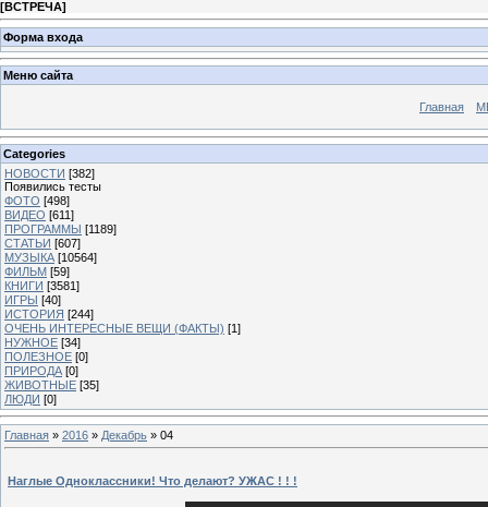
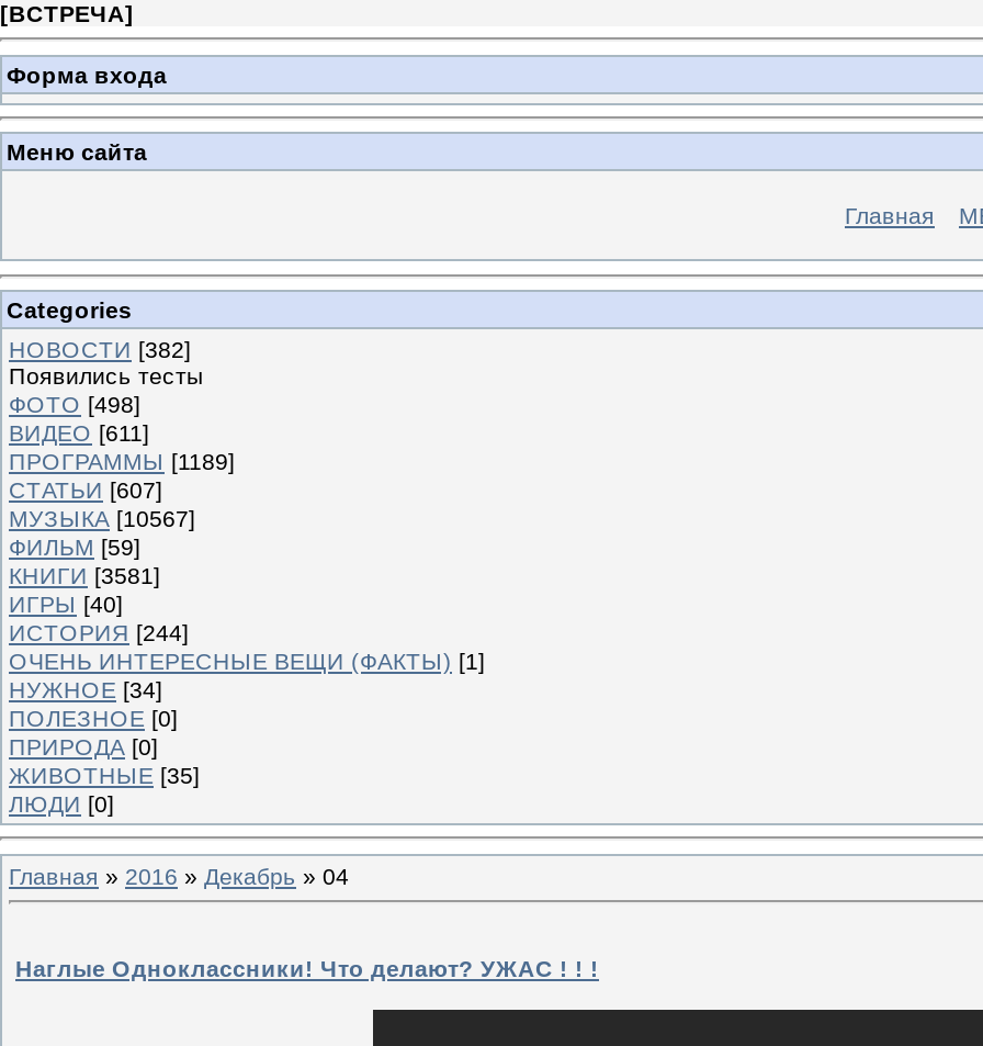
- МУЗЫКА [10564]
+ МУЗЫКА [10567]
